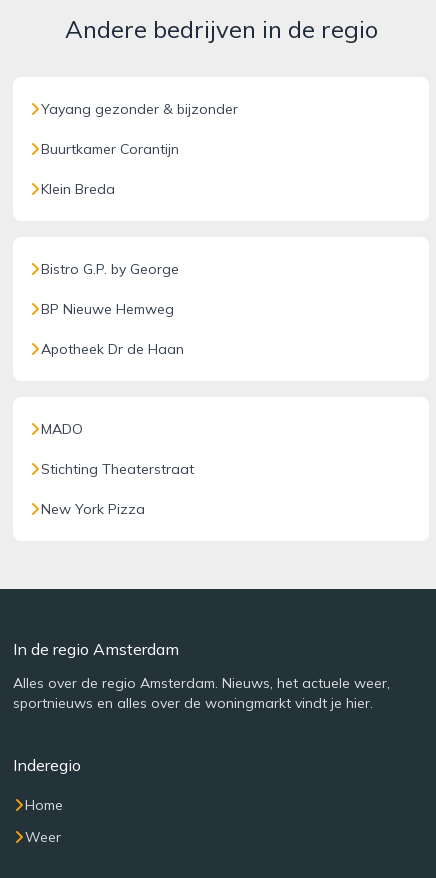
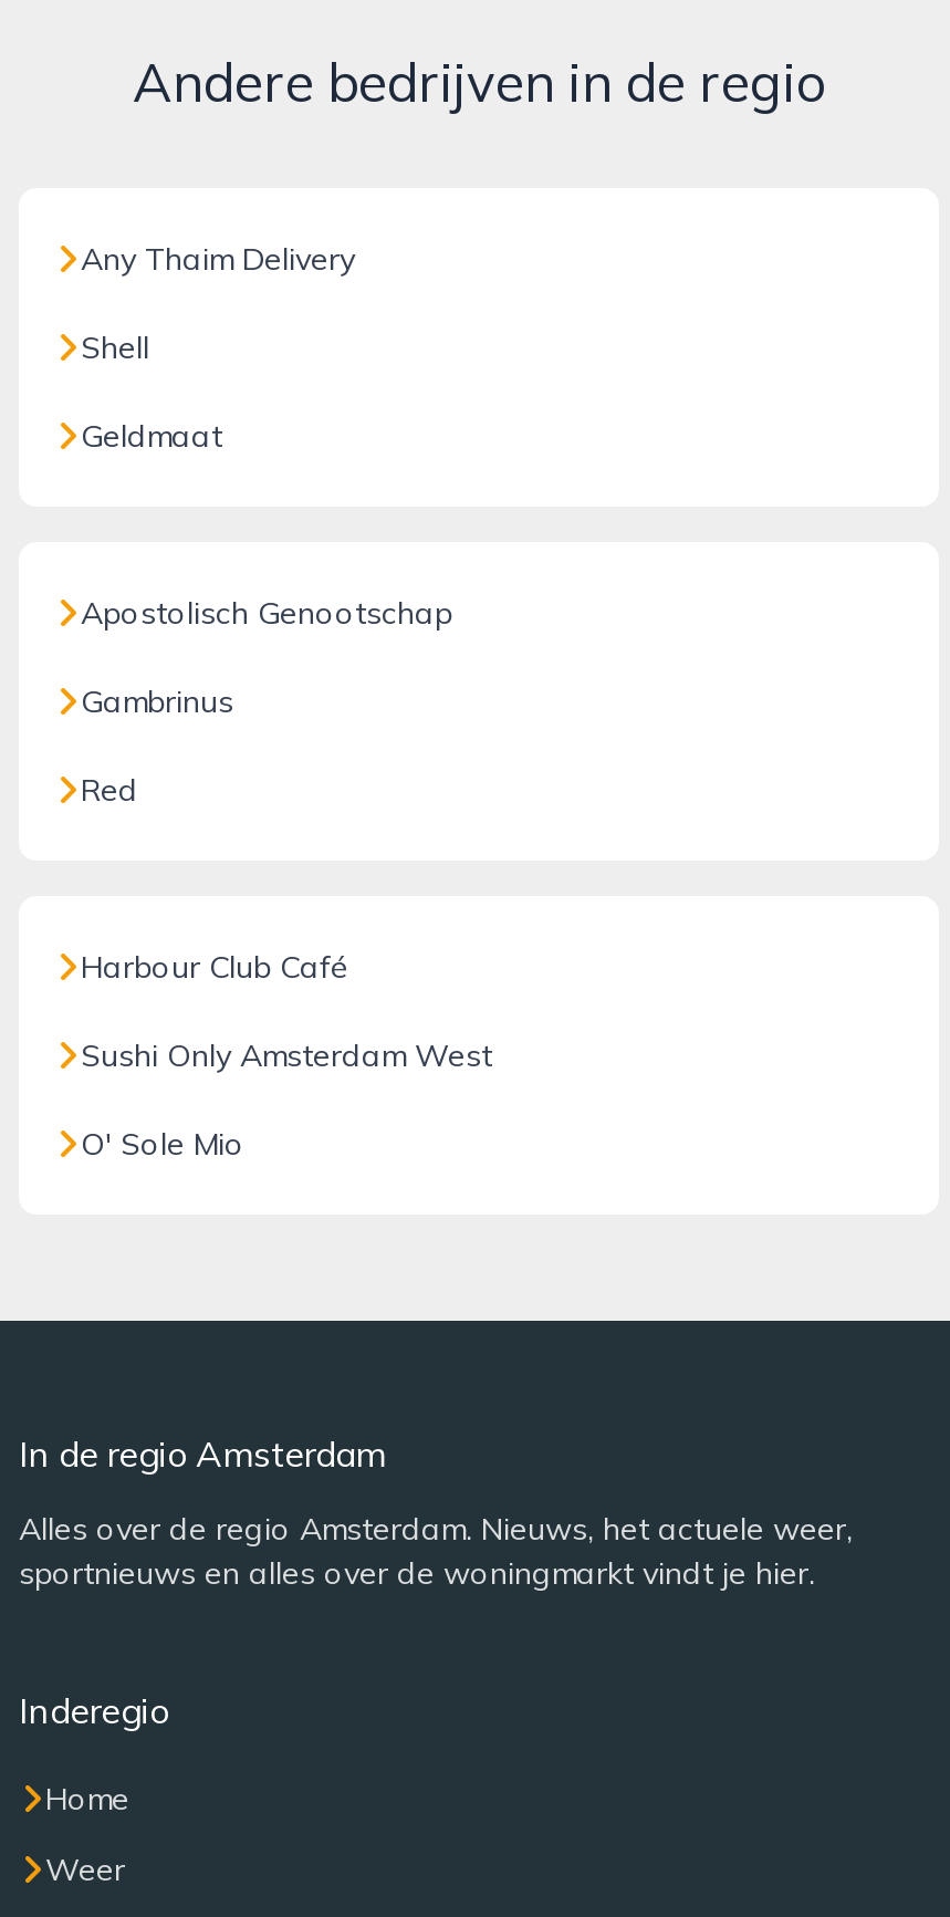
- Yayang gezonder & bijzonder
+ Any Thaim Delivery

- Buurtkamer Corantijn
+ Shell

- Klein Breda
+ Geldmaat

- Bistro G.P. by George
+ Apostolisch Genootschap

- BP Nieuwe Hemweg
+ Gambrinus

- Apotheek Dr de Haan
+ Red

- MADO
+ Harbour Club Café

- Stichting Theaterstraat
+ Sushi Only Amsterdam West

- New York Pizza
+ O' Sole Mio
